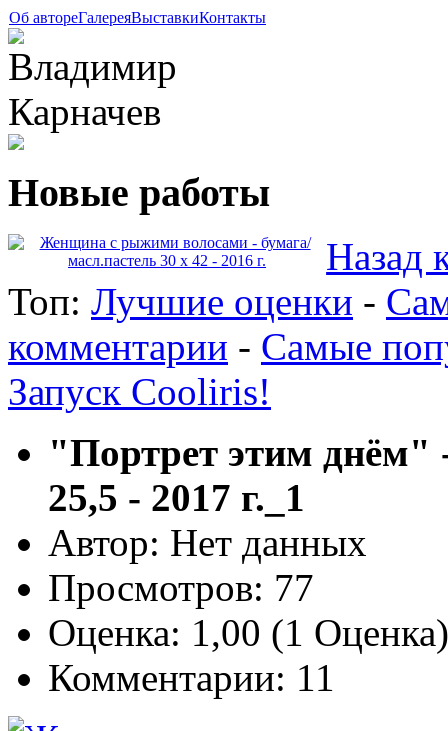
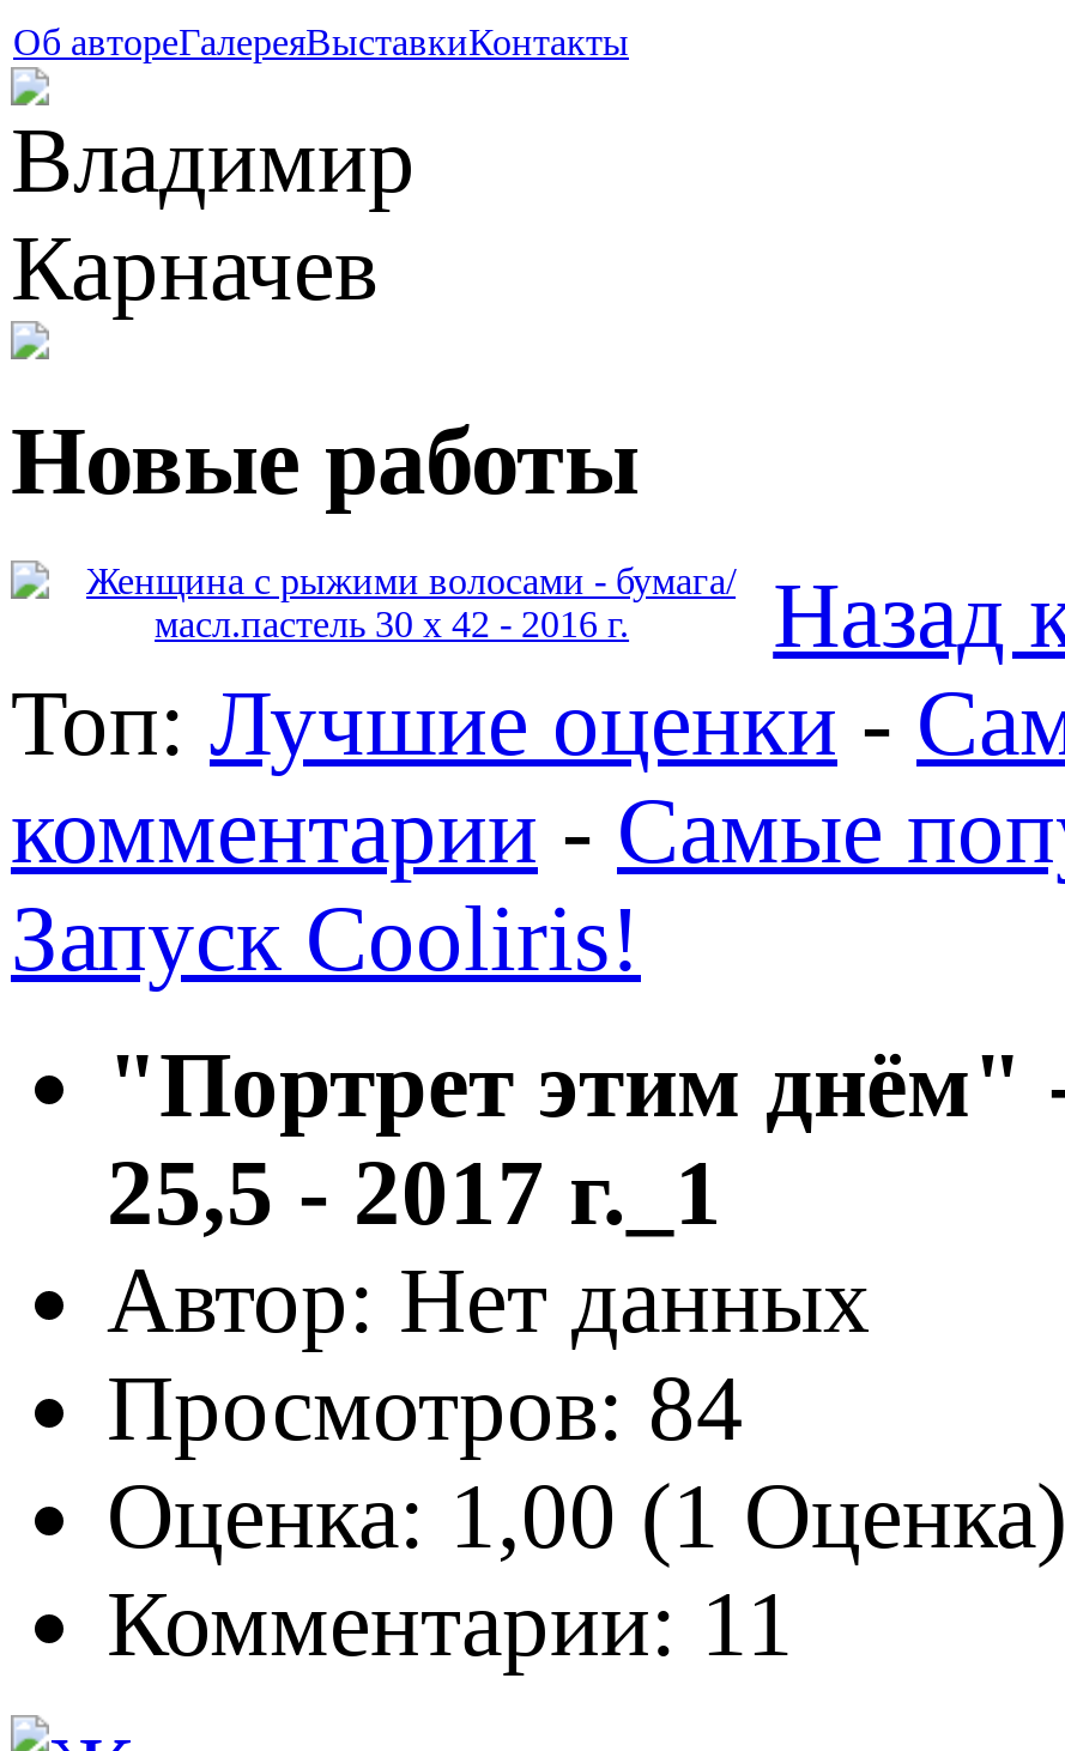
- Просмотров: 77
+ Просмотров: 84
